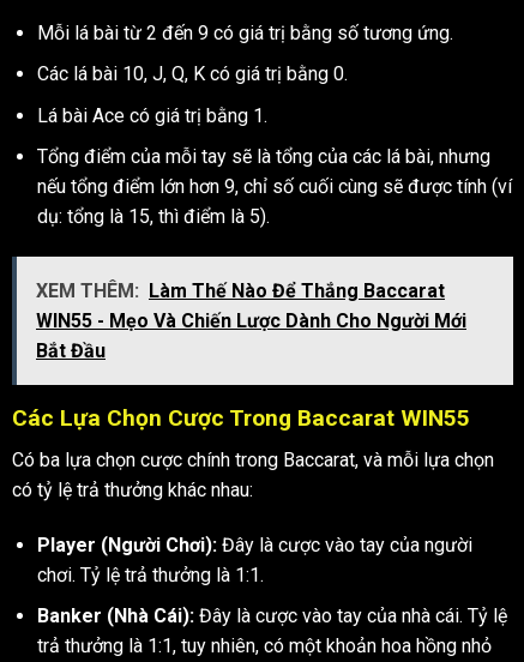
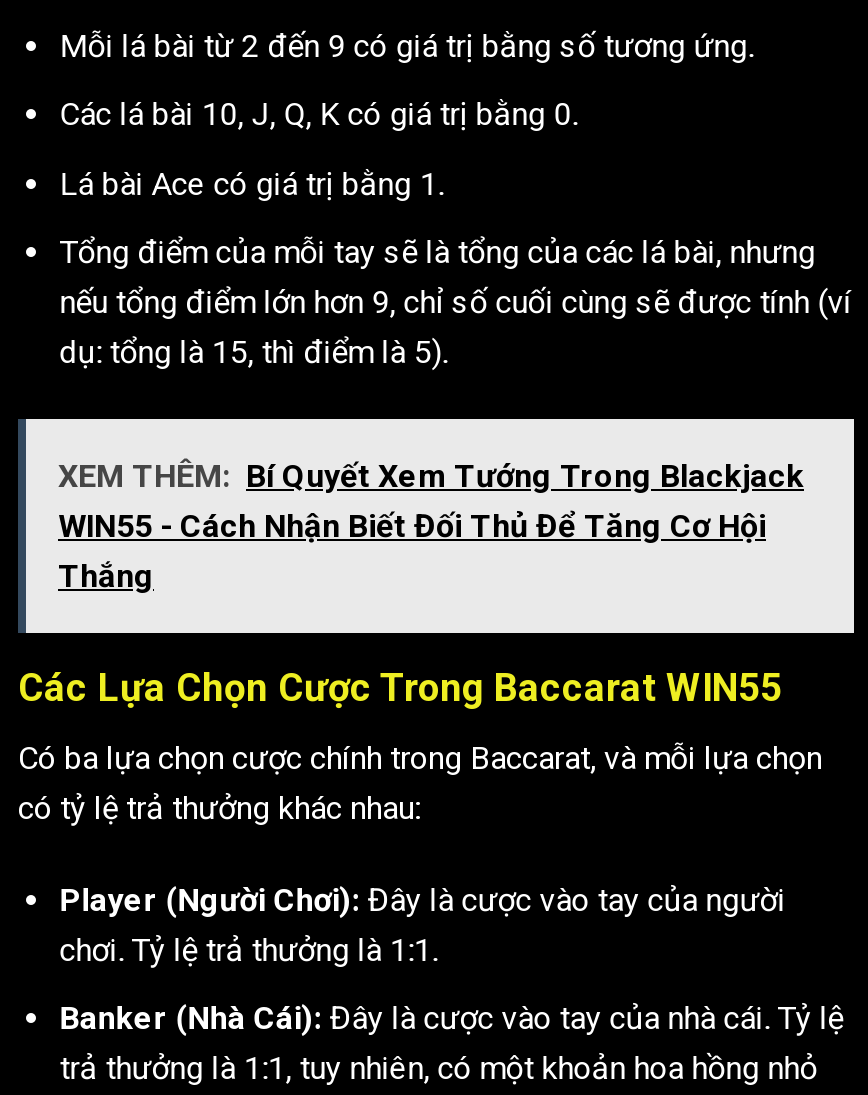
- XEM THÊM: Làm Thế Nào Để Thắng Baccarat
- WIN55 - Mẹo Và Chiến Lược Dành Cho Người Mới
- Bắt Đầu
+ XEM THÊM: Bí Quyết Xem Tướng Trong Blackjack
+ WIN55 - Cách Nhận Biết Đối Thủ Để Tăng Cơ Hội
+ Thắng
